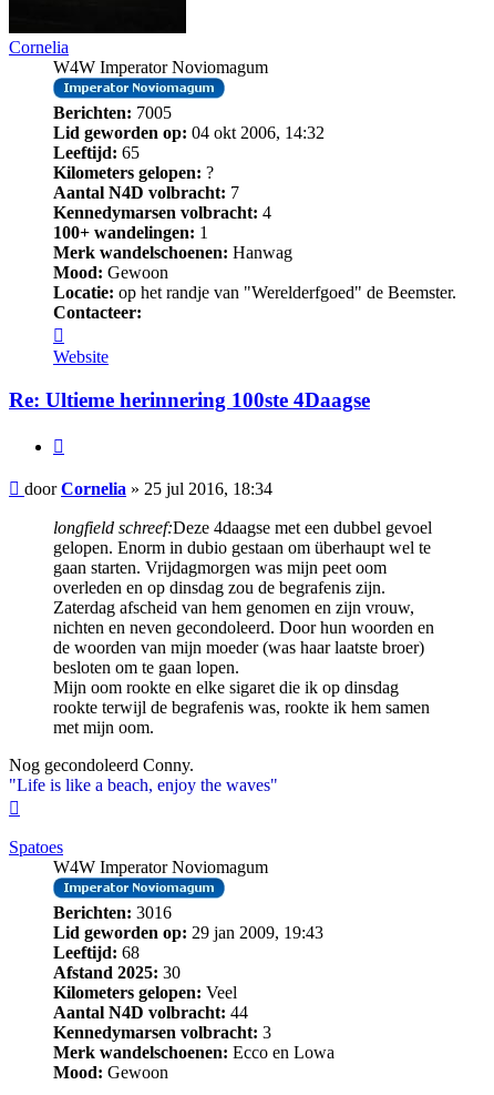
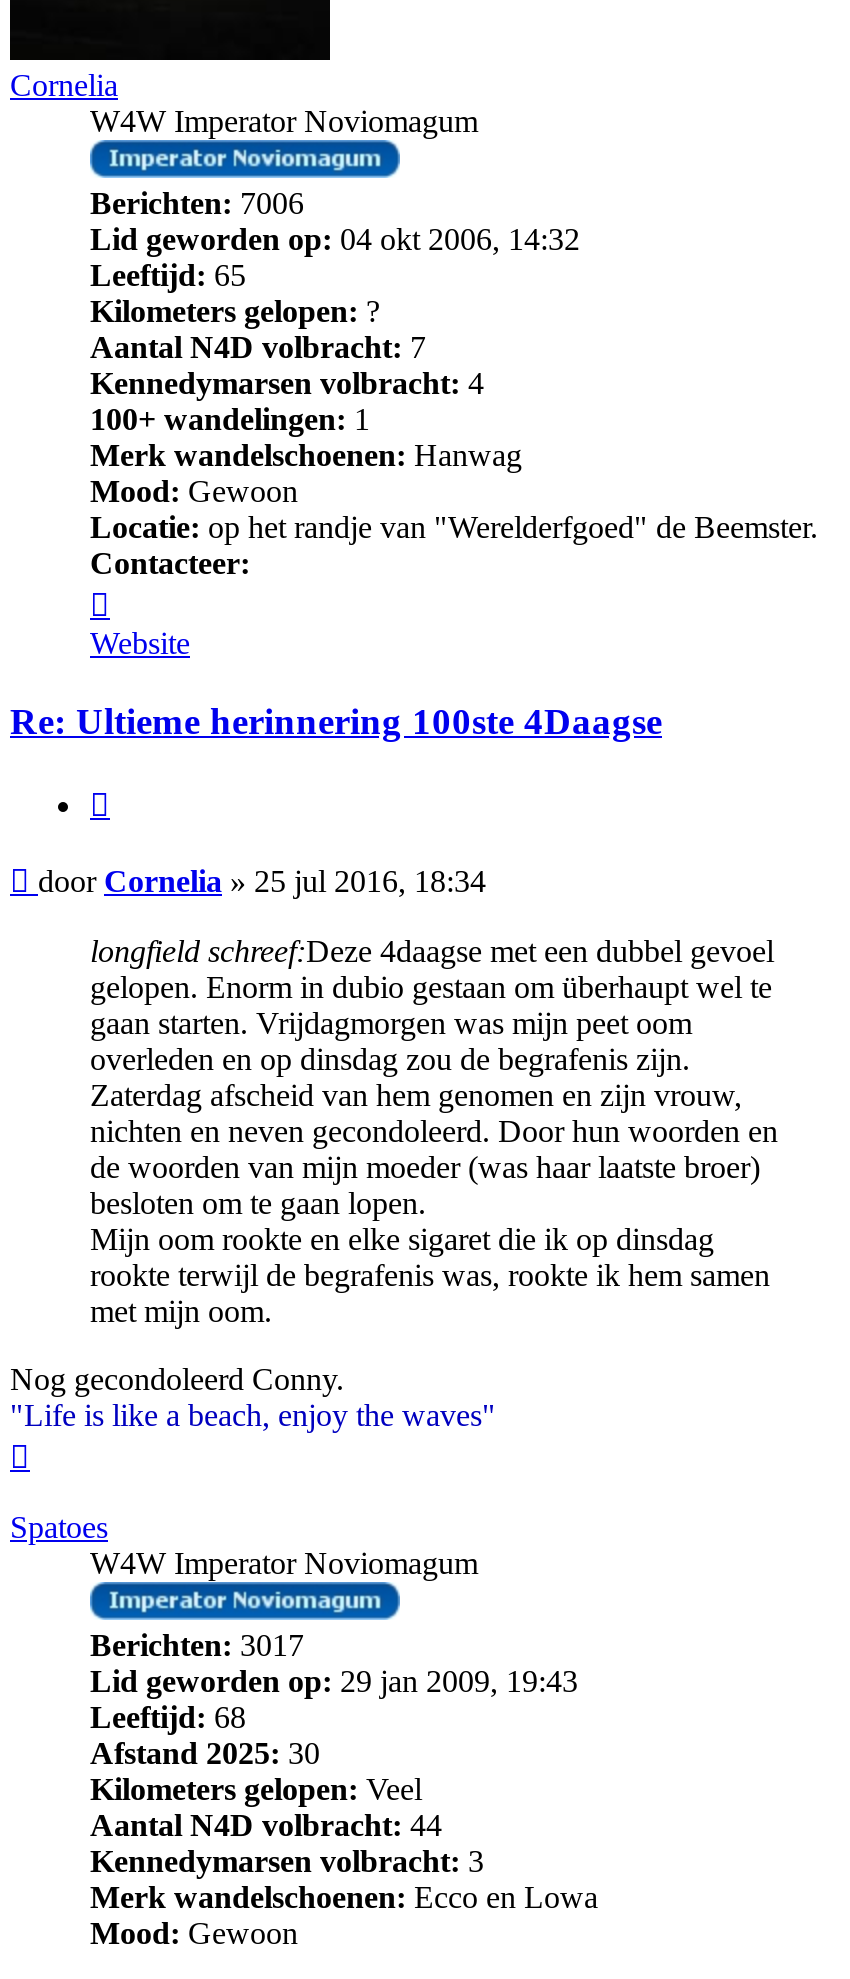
- Berichten: 7005
+ Berichten: 7006

- Berichten: 3016
+ Berichten: 3017
